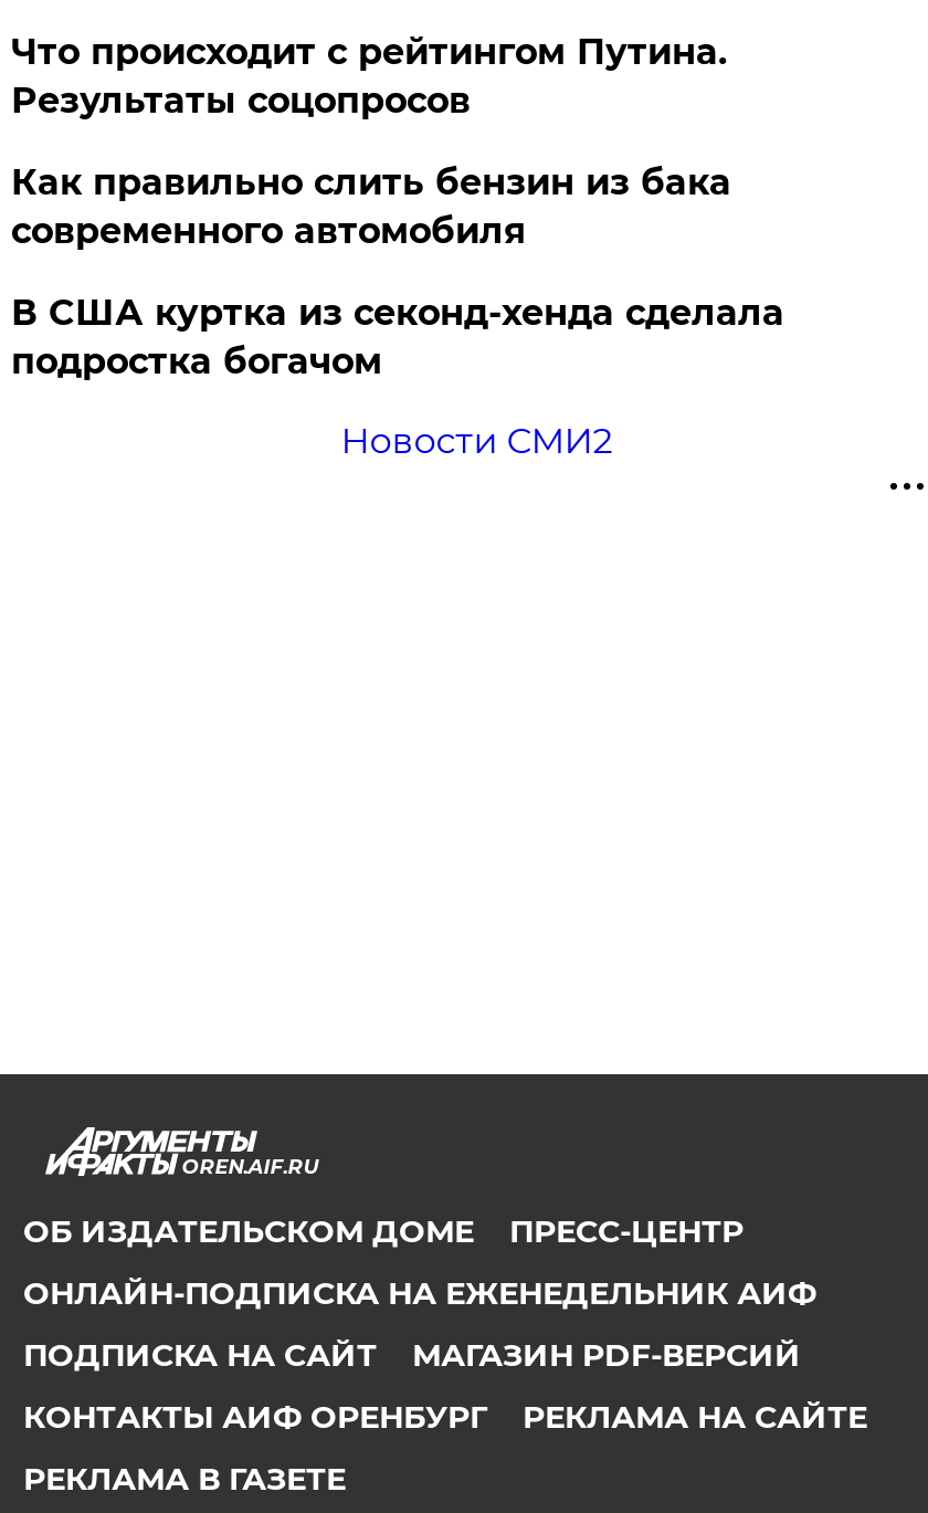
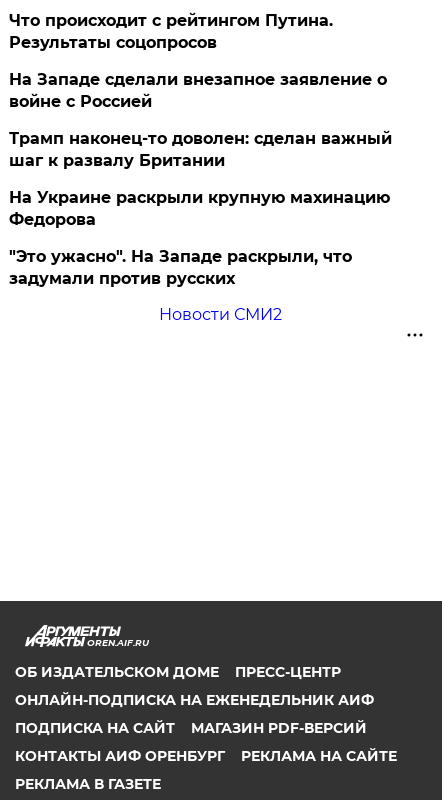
- Как правильно слить бензин из бака
- современного автомобиля
- В США куртка из секонд-хенда сделала
- подростка богачом
+ На Западе сделали внезапное заявление о
+ войне с Россией
+ Трамп наконец-то доволен: сделан важный
+ шаг к развалу Британии
+ На Украине раскрыли крупную махинацию
+ Федорова
+ "Это ужасно". На Западе раскрыли, что
+ задумали против русских
